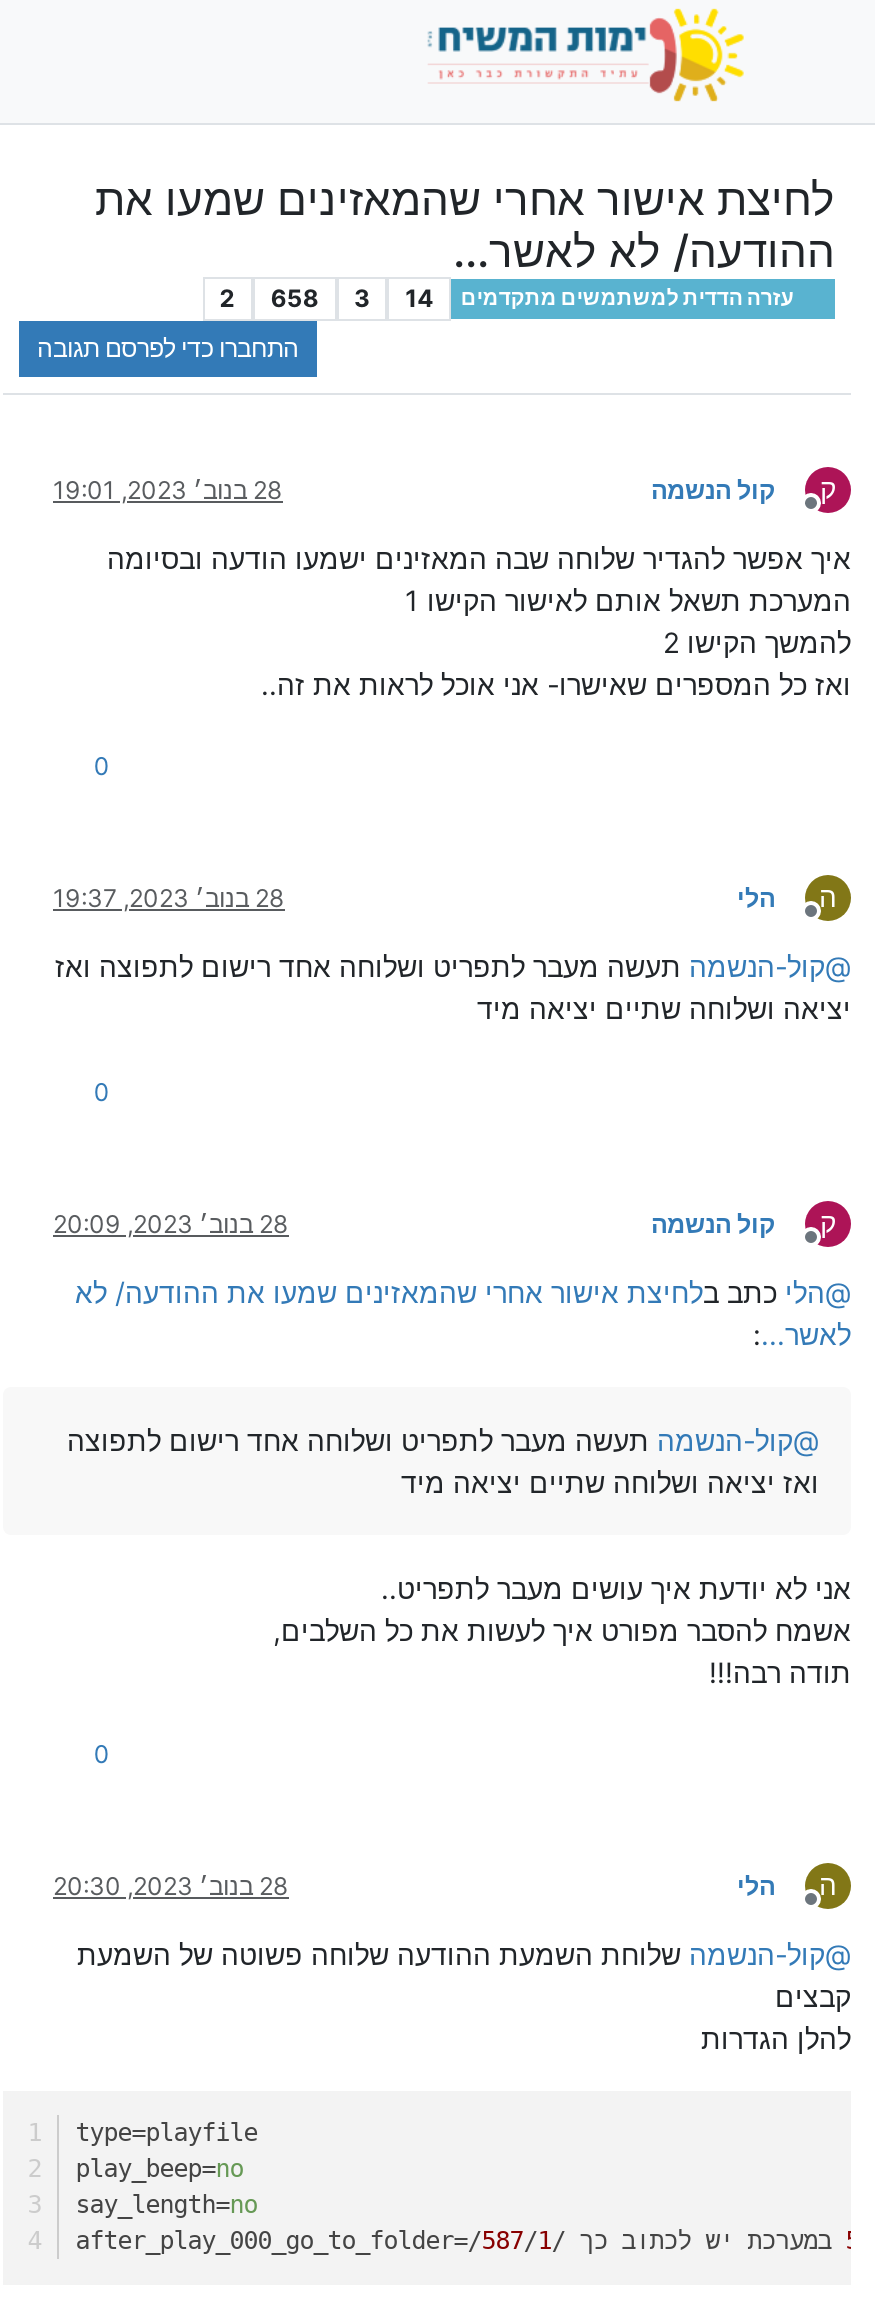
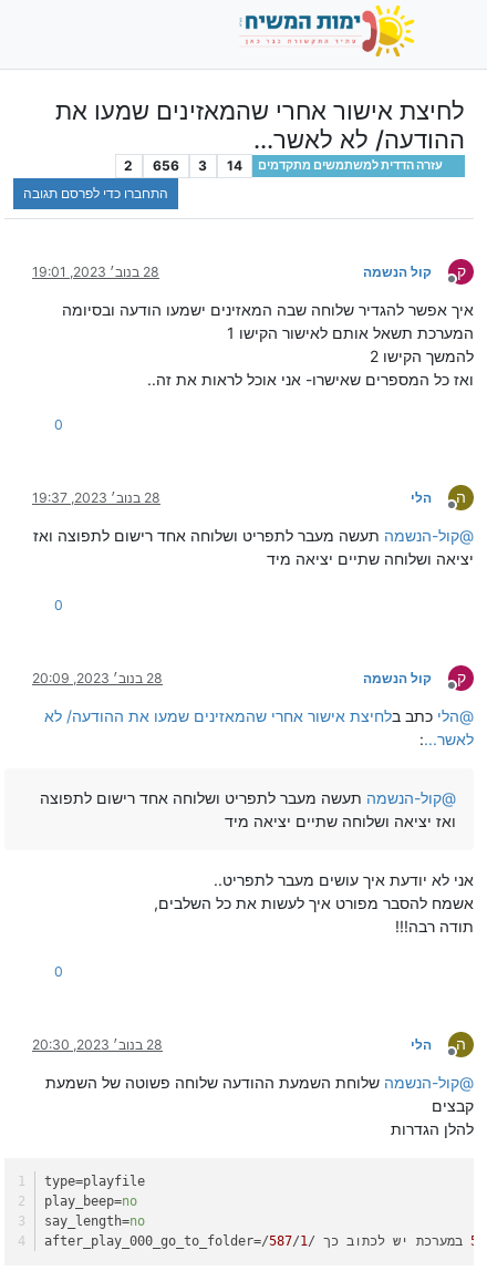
- עזרה הדדית למשתמשים מתקדמים 14 3 658 2
+ עזרה הדדית למשתמשים מתקדמים 14 3 656 2
